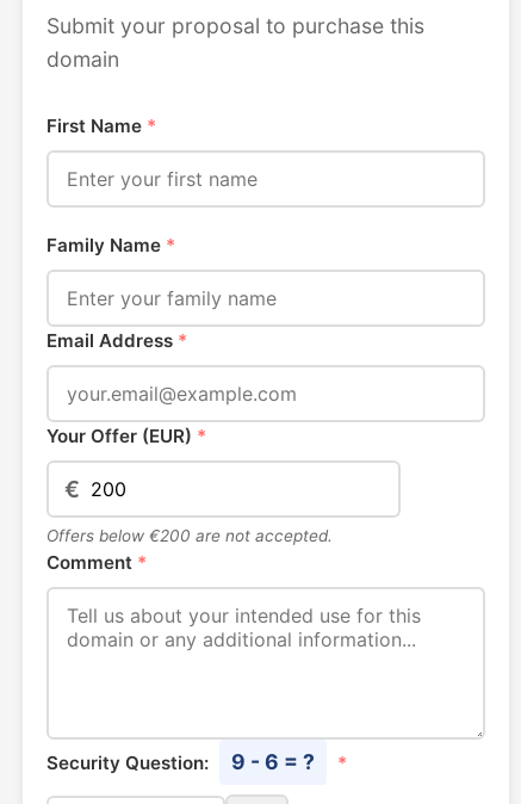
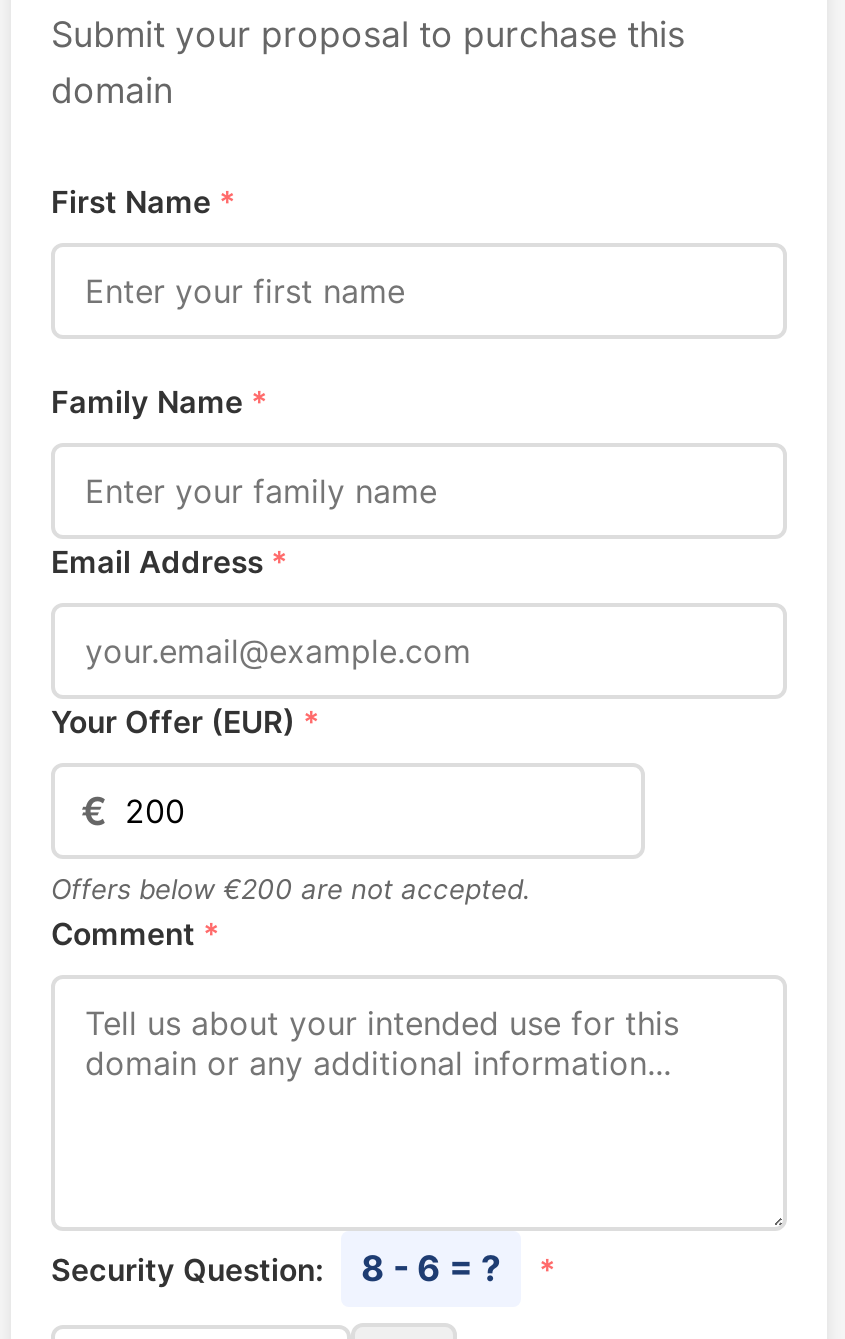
- 9 - 6 = ?
+ 8 - 6 = ?
